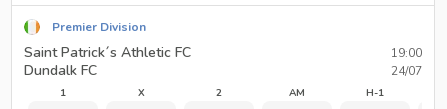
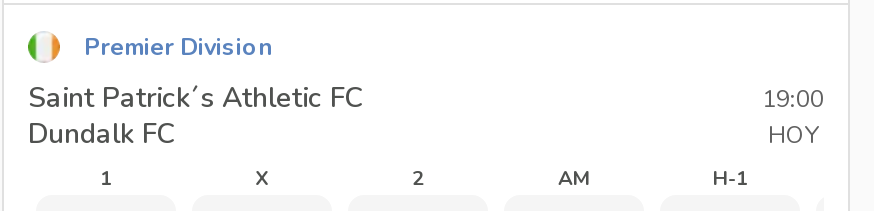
- 24/07
+ HOY
